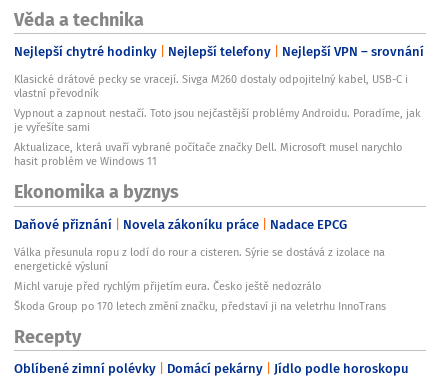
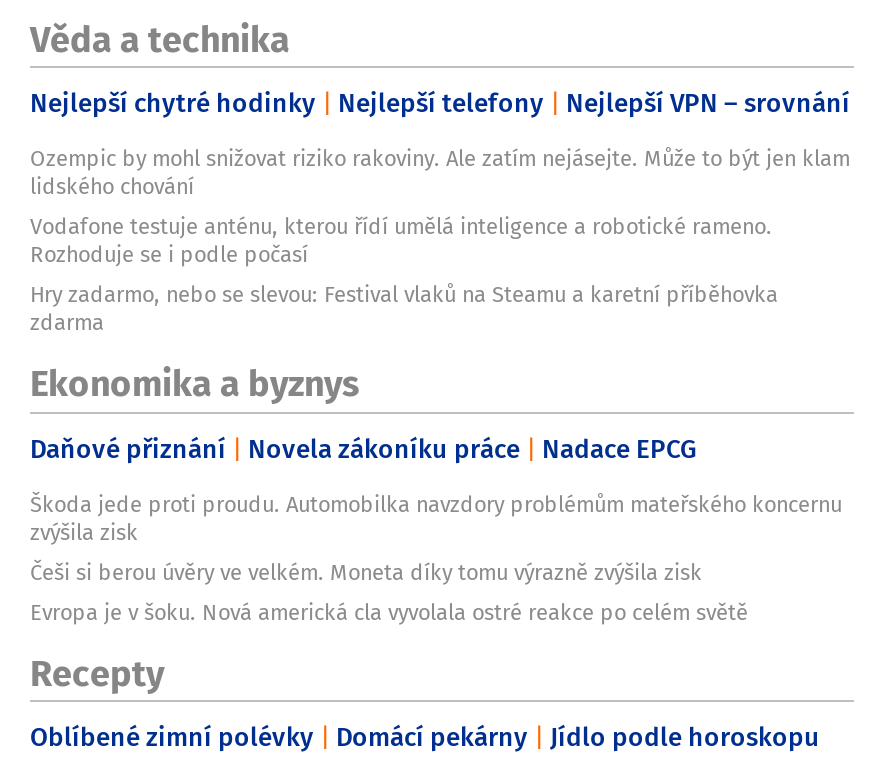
- Klasické drátové pecky se vracejí. Sivga M260 dostaly odpojitelný kabel, USB-C i
- vlastní převodník
- Vypnout a zapnout nestačí. Toto jsou nejčastější problémy Androidu. Poradíme, jak
- je vyřešíte sami
- Aktualizace, která uvaří vybrané počítače značky Dell. Microsoft musel narychlo
- hasit problém ve Windows 11
+ Ozempic by mohl snižovat riziko rakoviny. Ale zatím nejásejte. Může to být jen klam
+ lidského chování
+ Vodafone testuje anténu, kterou řídí umělá inteligence a robotické rameno.
+ Rozhoduje se i podle počasí
+ Hry zadarmo, nebo se slevou: Festival vlaků na Steamu a karetní příběhovka
+ zdarma

- Válka přesunula ropu z lodí do rour a cisteren. Sýrie se dostává z izolace na
- energetické výsluní
- Michl varuje před rychlým přijetím eura. Česko ještě nedozrálo
- Škoda Group po 170 letech změní značku, představí ji na veletrhu InnoTrans
+ Škoda jede proti proudu. Automobilka navzdory problémům mateřského koncernu
+ zvýšila zisk
+ Češi si berou úvěry ve velkém. Moneta díky tomu výrazně zvýšila zisk
+ Evropa je v šoku. Nová americká cla vyvolala ostré reakce po celém světě
